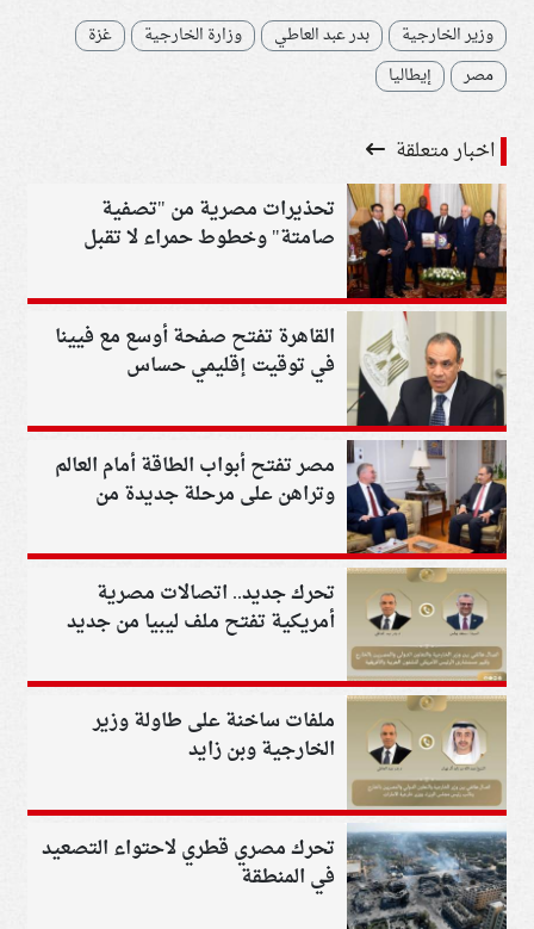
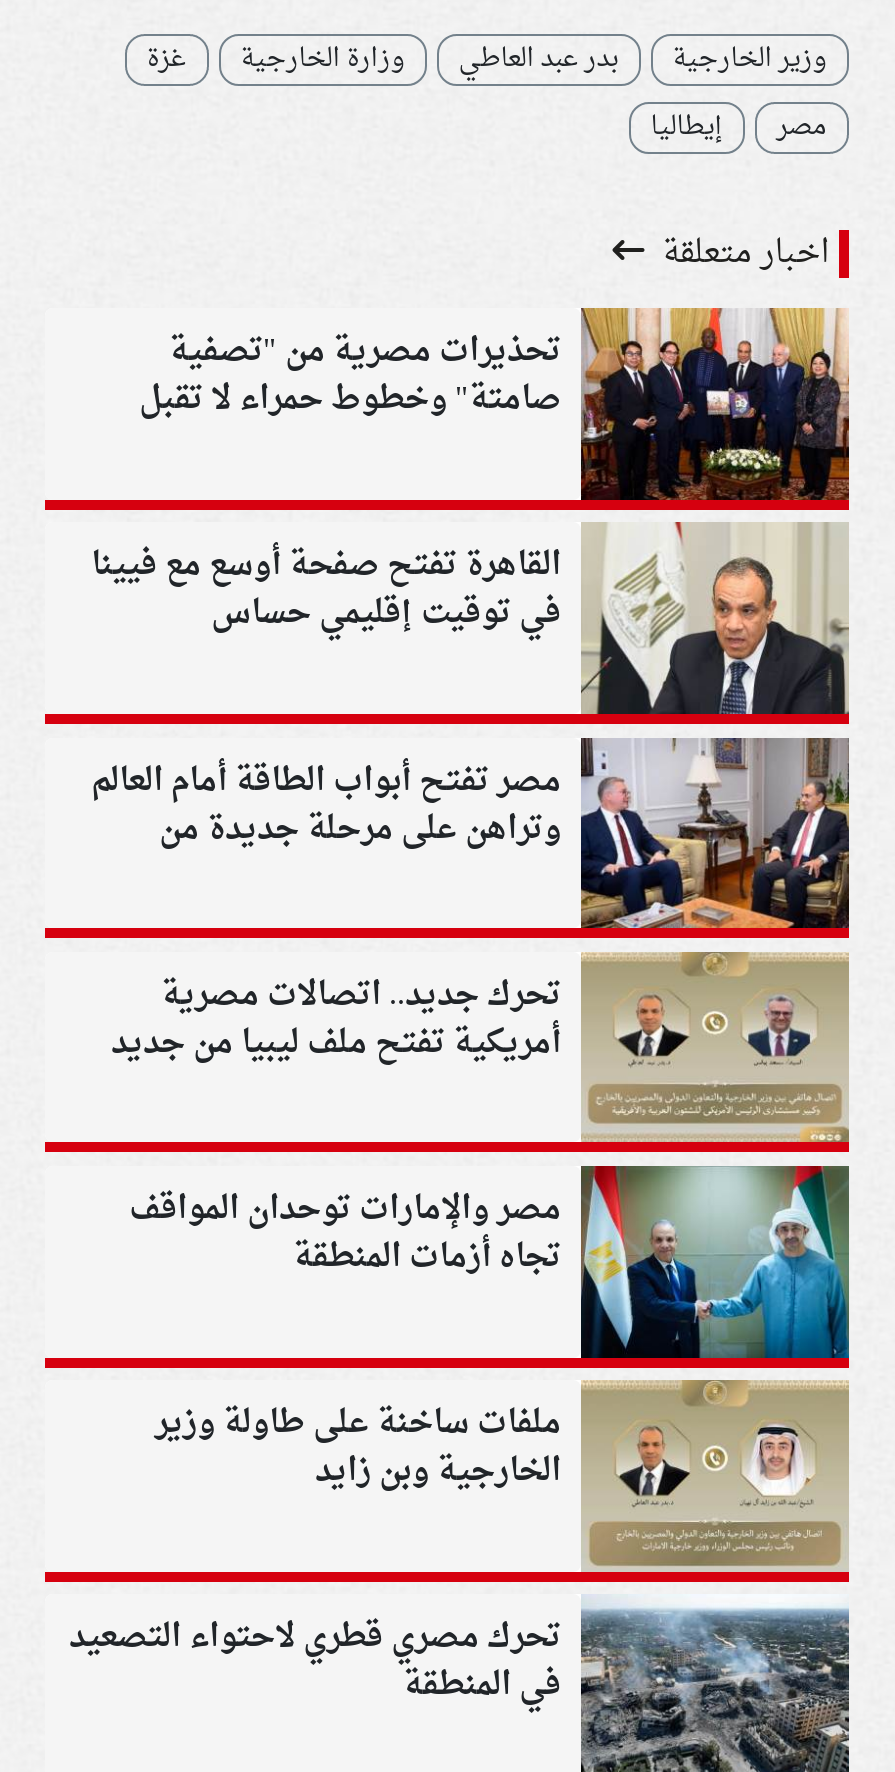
+ [image]
+ مصر والإمارات توحدان المواقف
+ تجاه أزمات المنطقة
